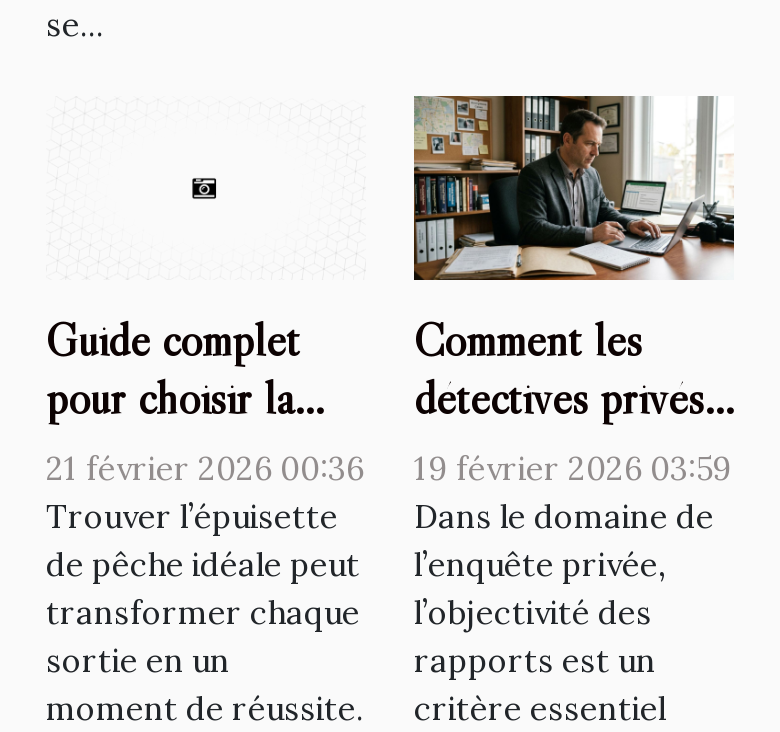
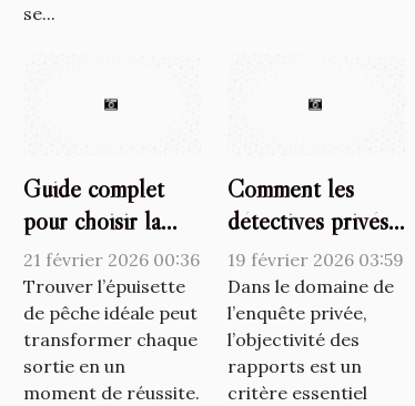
- [image]
